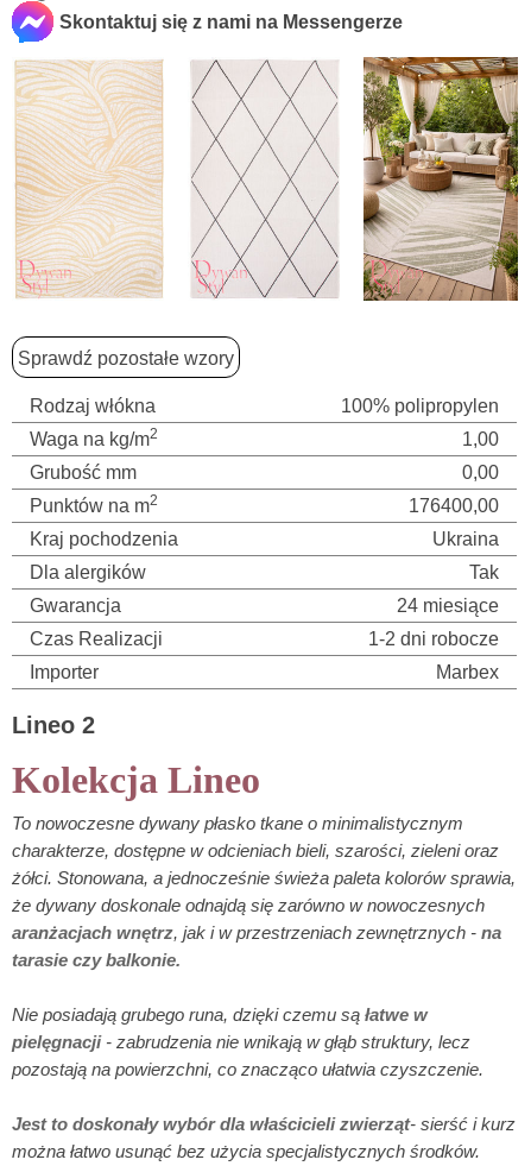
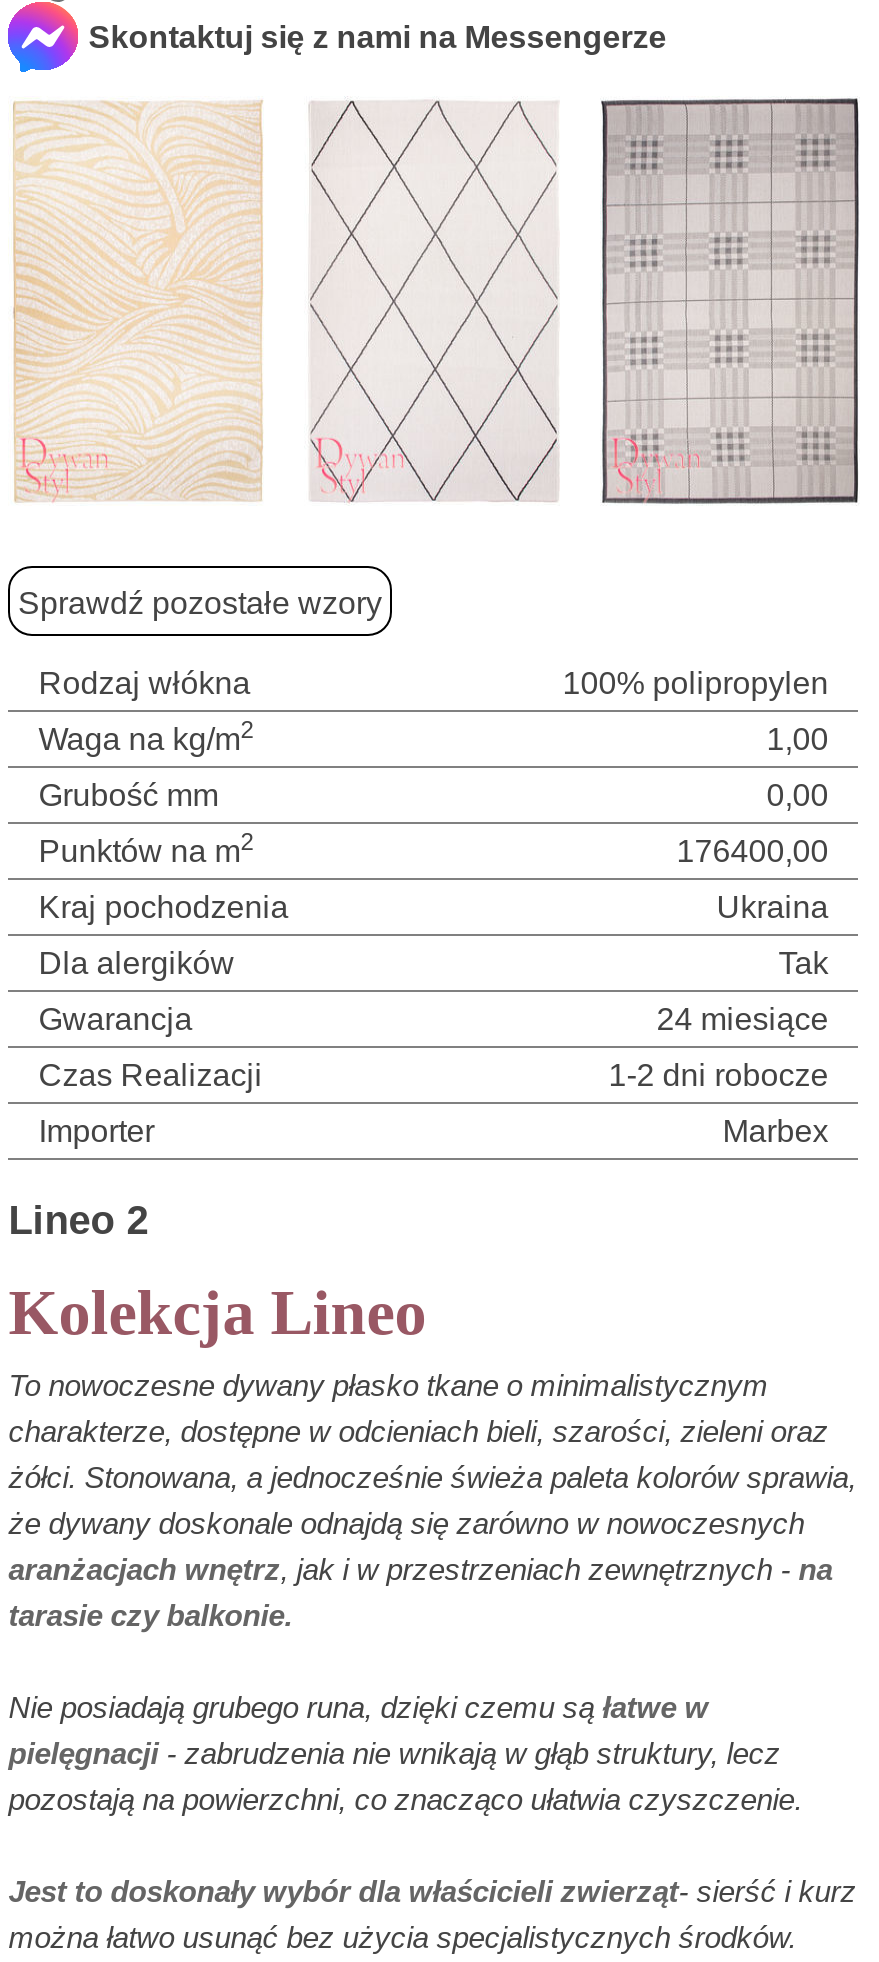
- [image]
+ [image]
